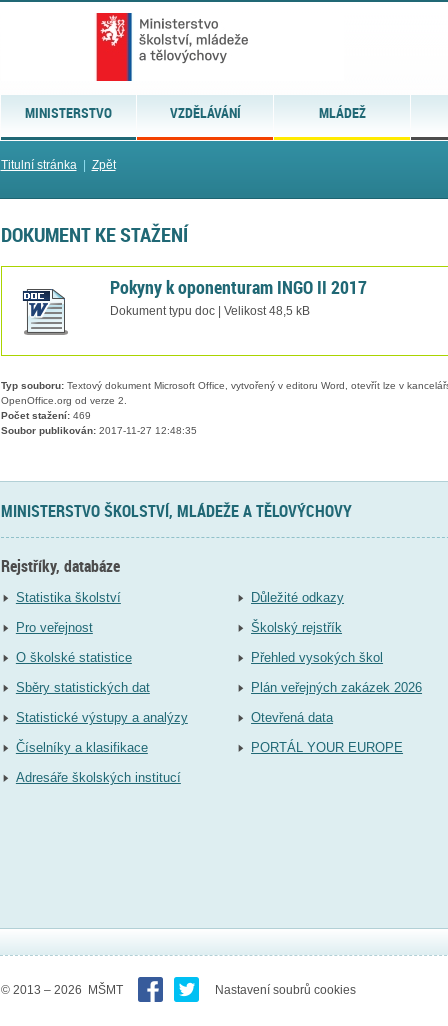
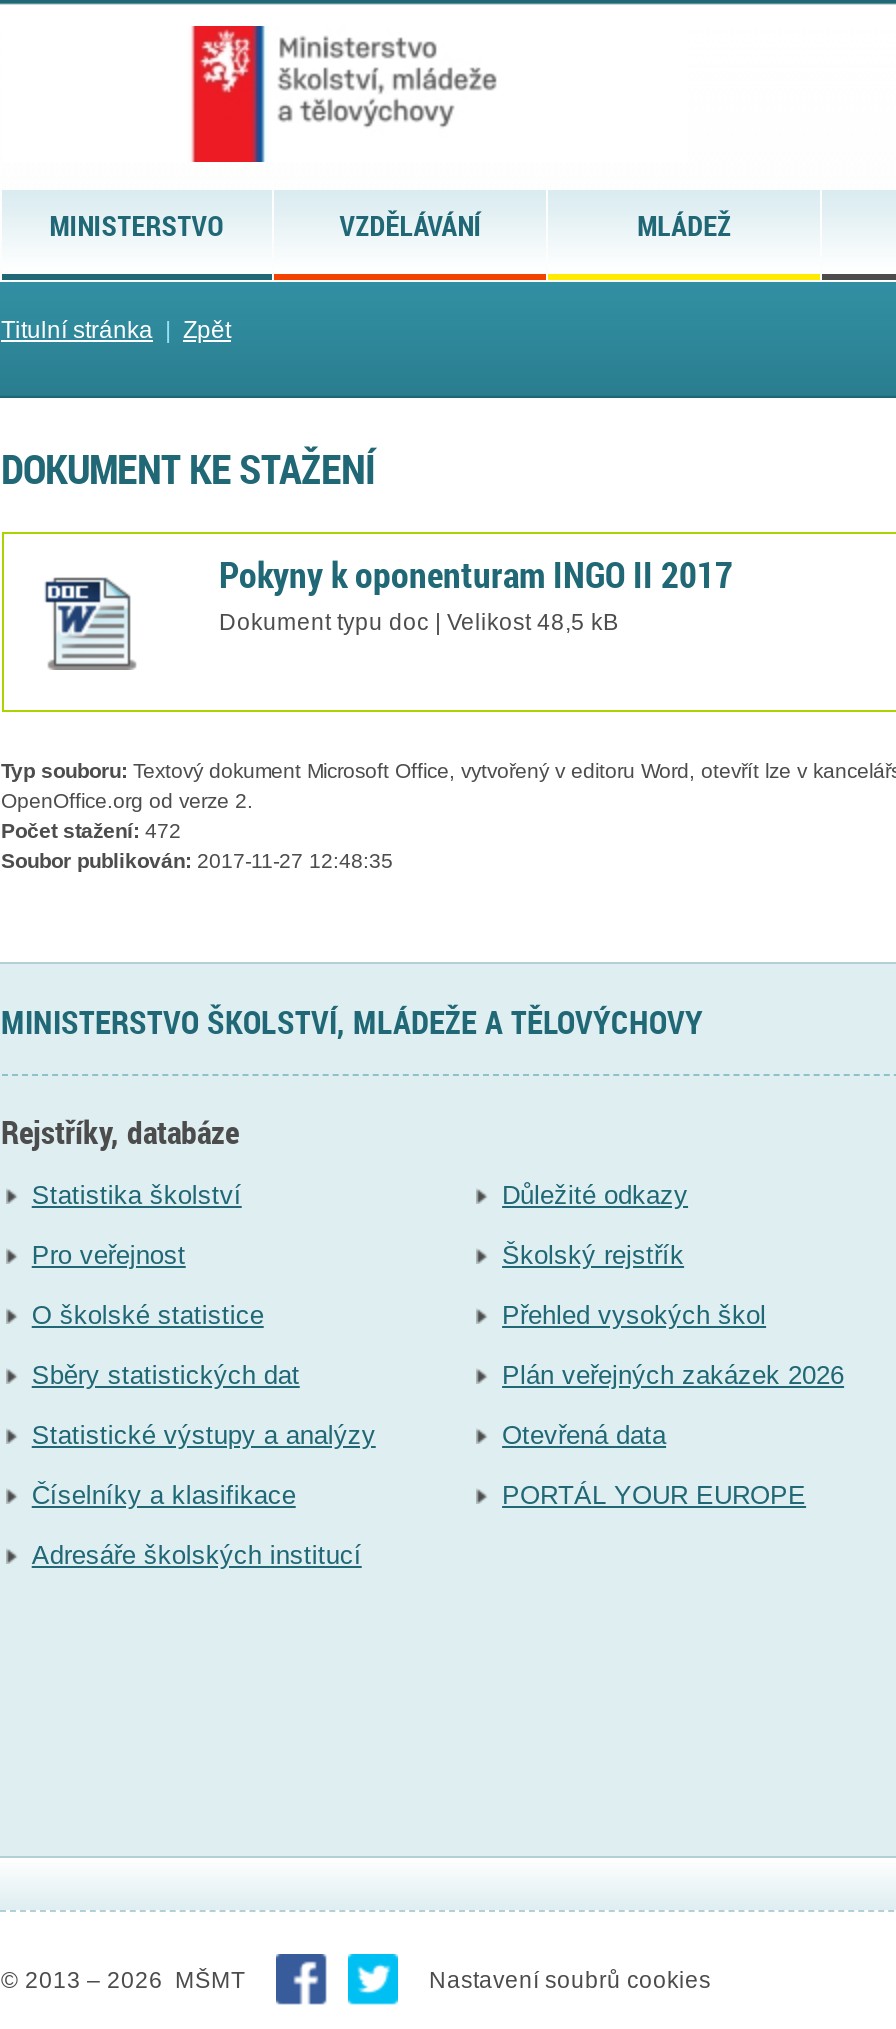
- Počet stažení: 469
+ Počet stažení: 472
